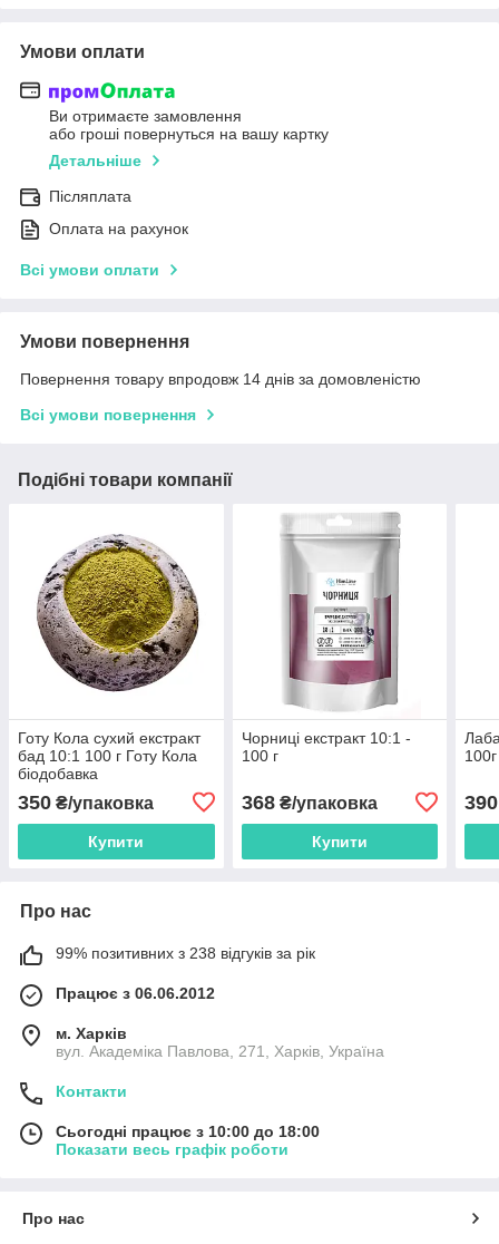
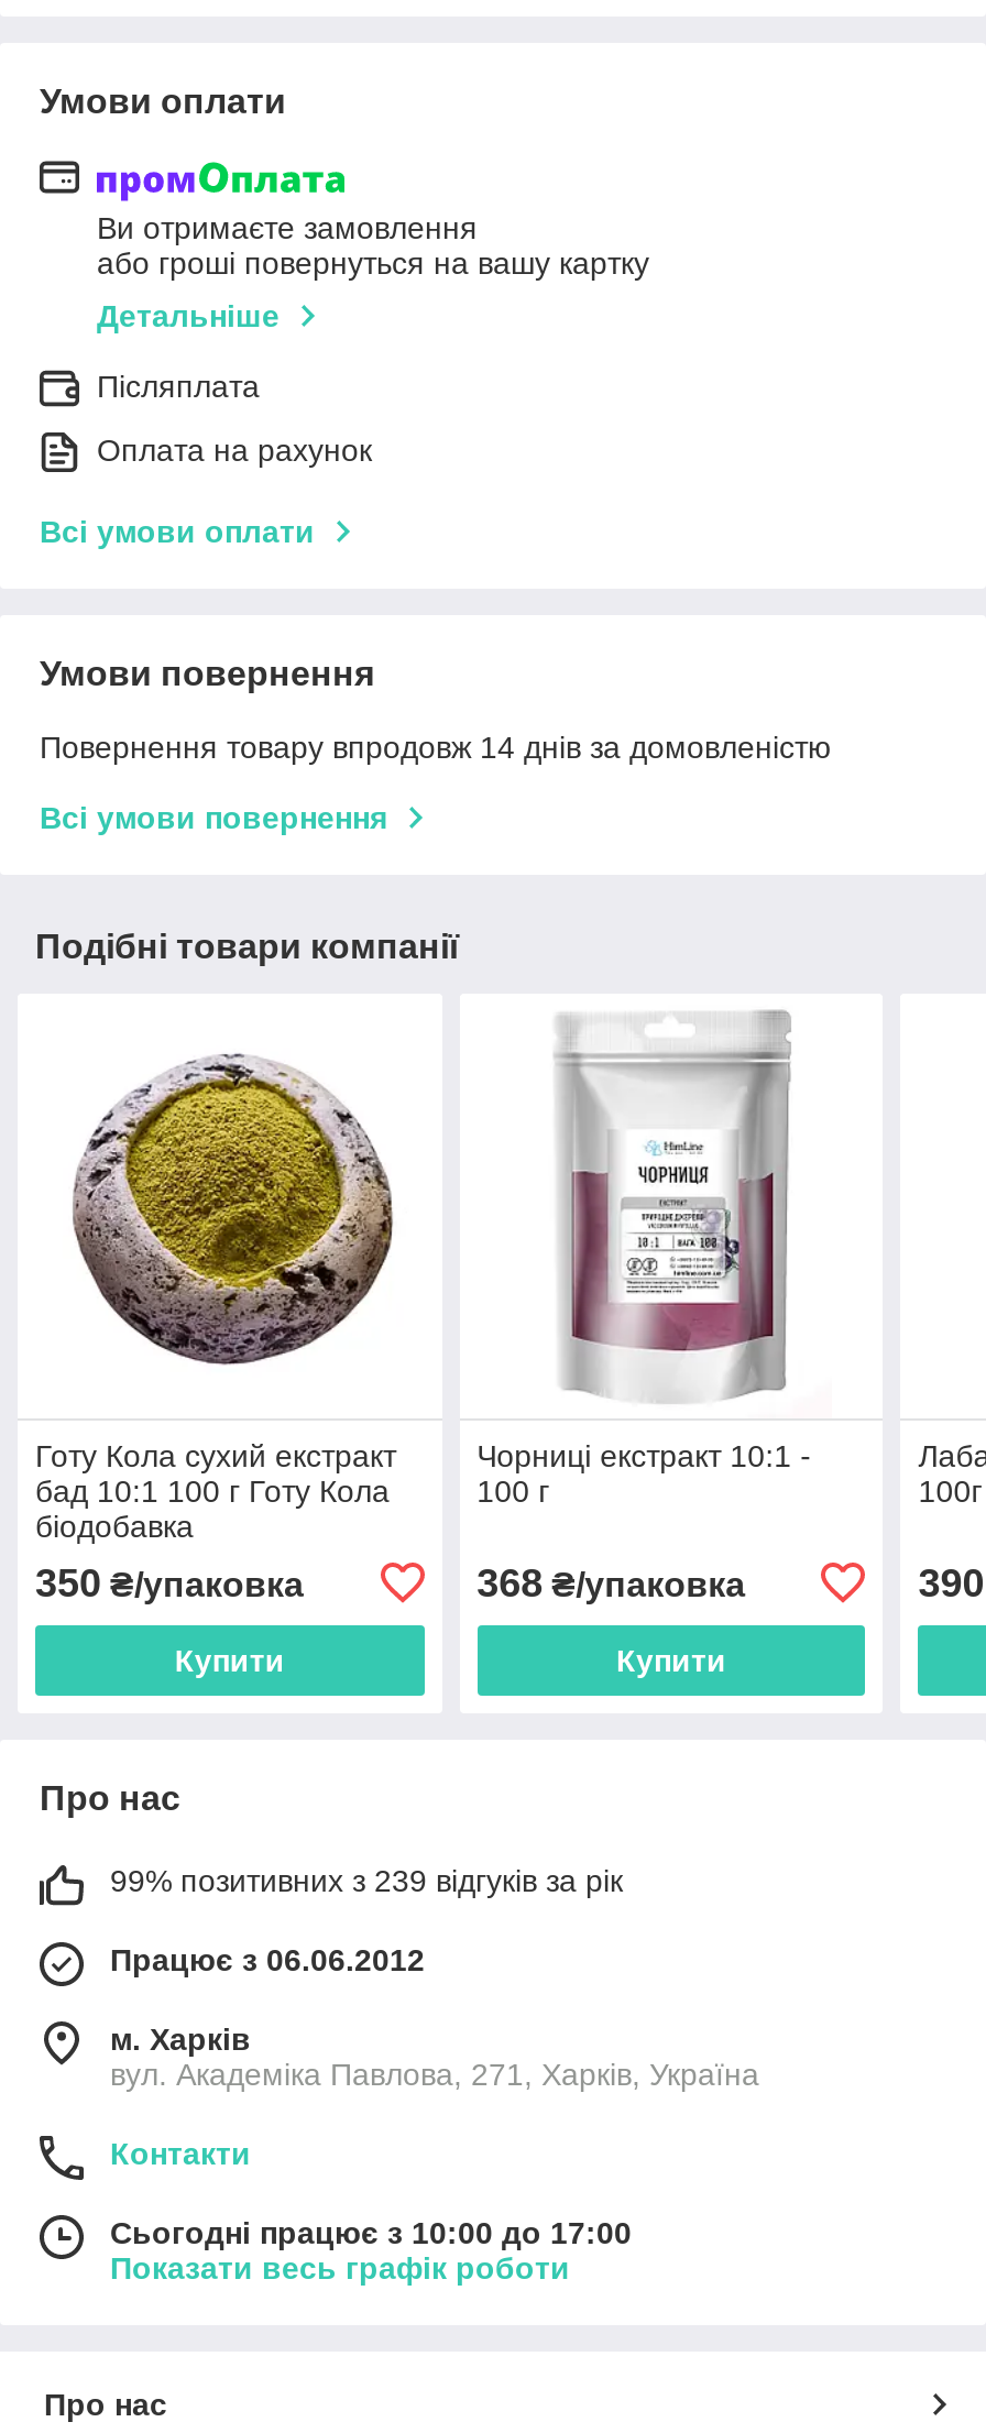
- 99% позитивних з 238 відгуків за рік
+ 99% позитивних з 239 відгуків за рік

- Сьогодні працює з 10:00 до 18:00
+ Сьогодні працює з 10:00 до 17:00
